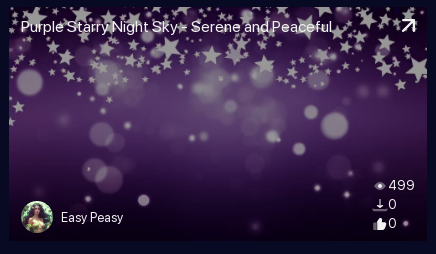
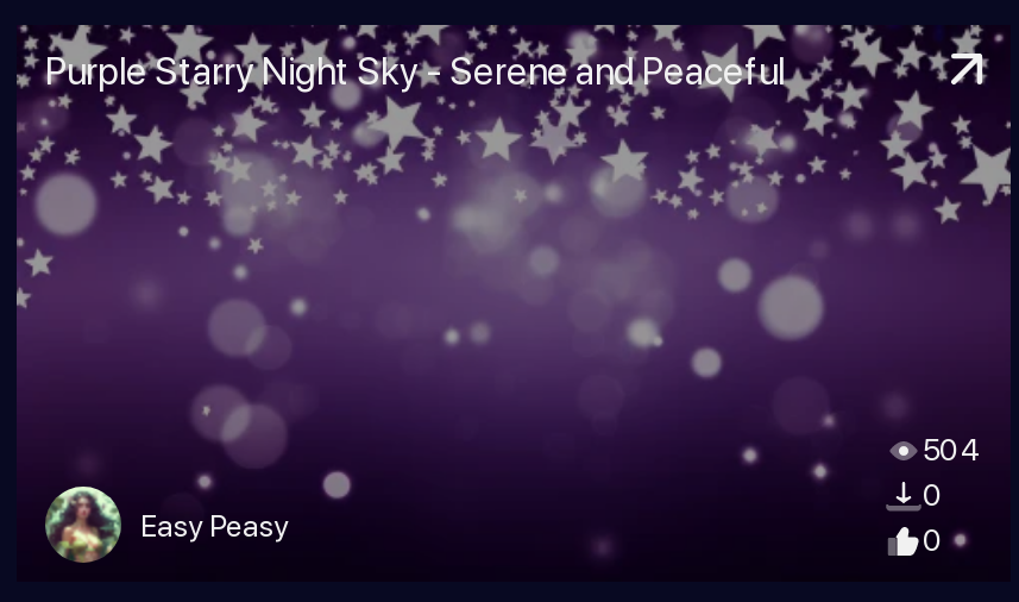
- 499
+ 504
